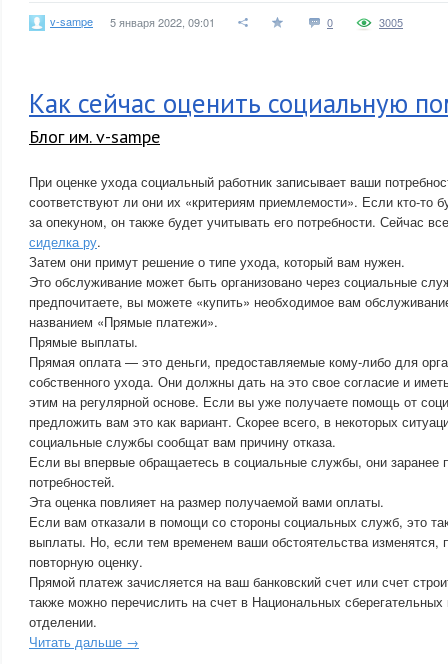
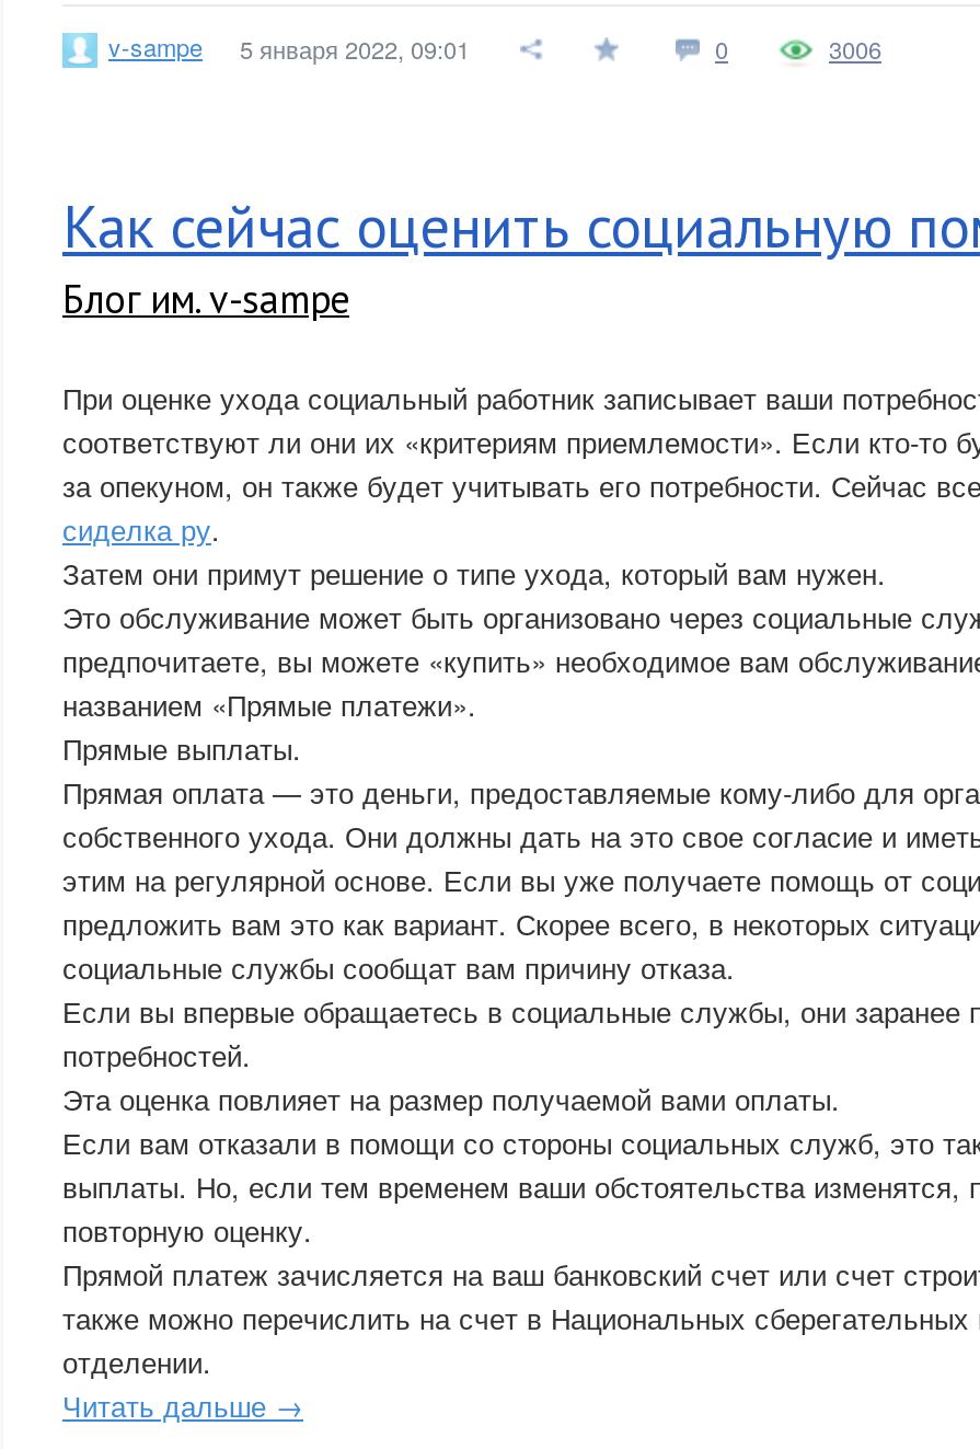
- 3005
+ 3006
